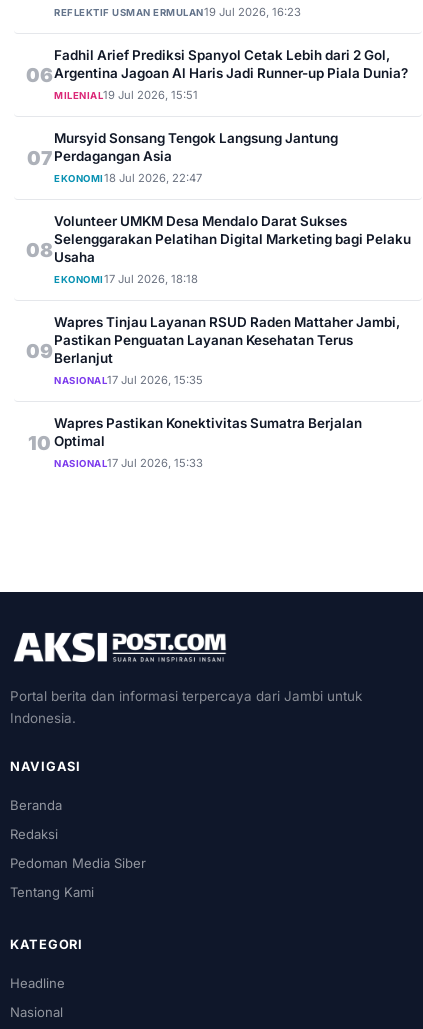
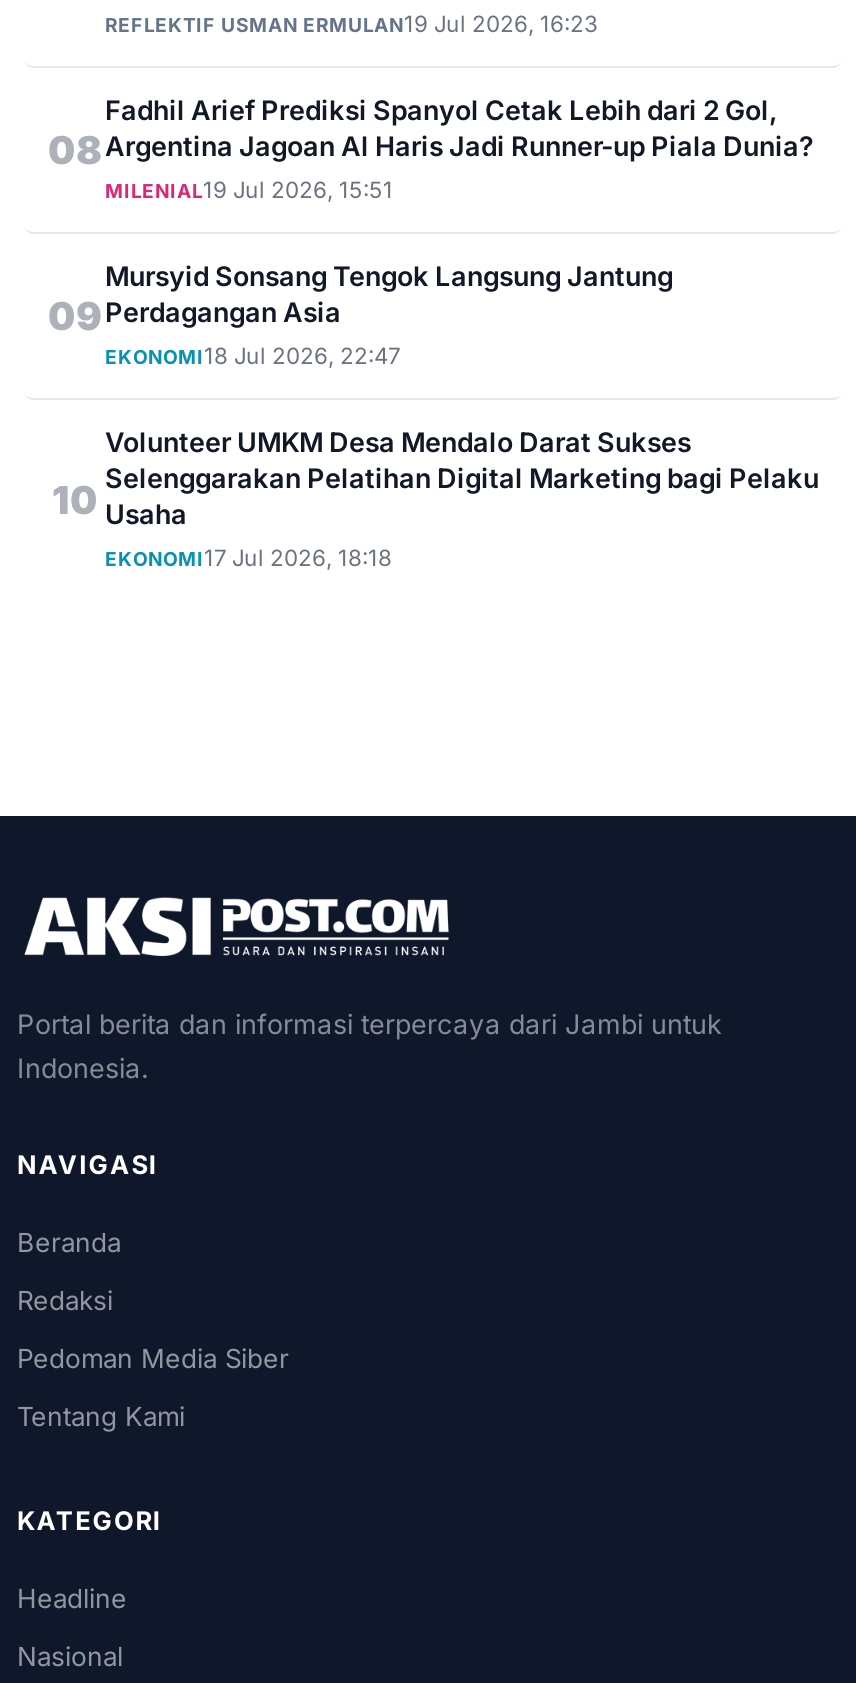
- 06 Argentina Jagoan Al Haris Jadi Runner-up Piala Dunia?
+ 08 Argentina Jagoan Al Haris Jadi Runner-up Piala Dunia?

- 07 Perdagangan Asia
+ 09 Perdagangan Asia

- 08 Selenggarakan Pelatihan Digital Marketing bagi Pelaku Usaha
+ 10 Selenggarakan Pelatihan Digital Marketing bagi Pelaku Usaha

- Wapres Tinjau Layanan RSUD Raden Mattaher Jambi,
- Pastikan Penguatan Layanan Kesehatan Terus
- Berlanjut
- NASIONAL17 Jul 2026, 15:35
- 10

- 09

- Wapres Pastikan Konektivitas Sumatra Berjalan
- Optimal
- NASIONAL17 Jul 2026, 15:33
